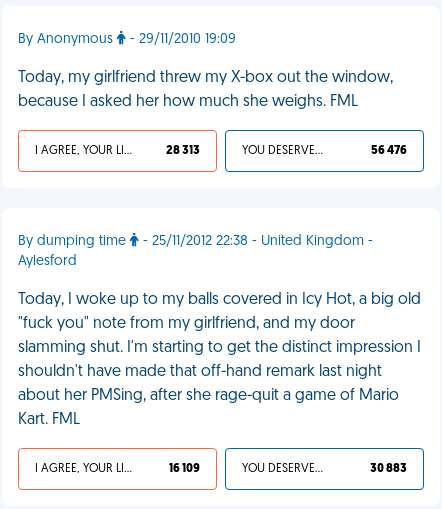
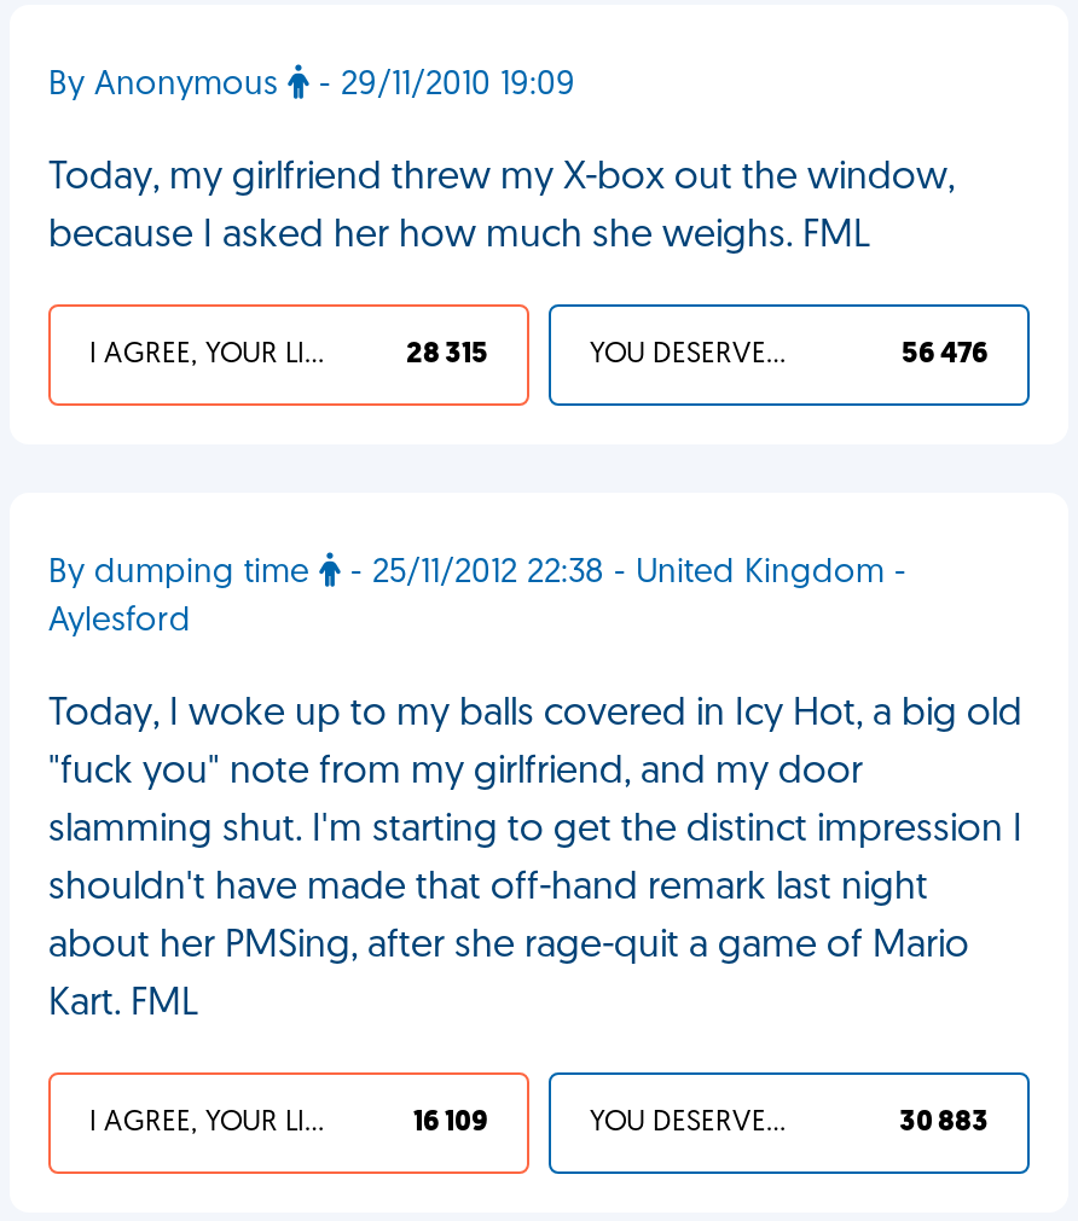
- 28 313
+ 28 315
